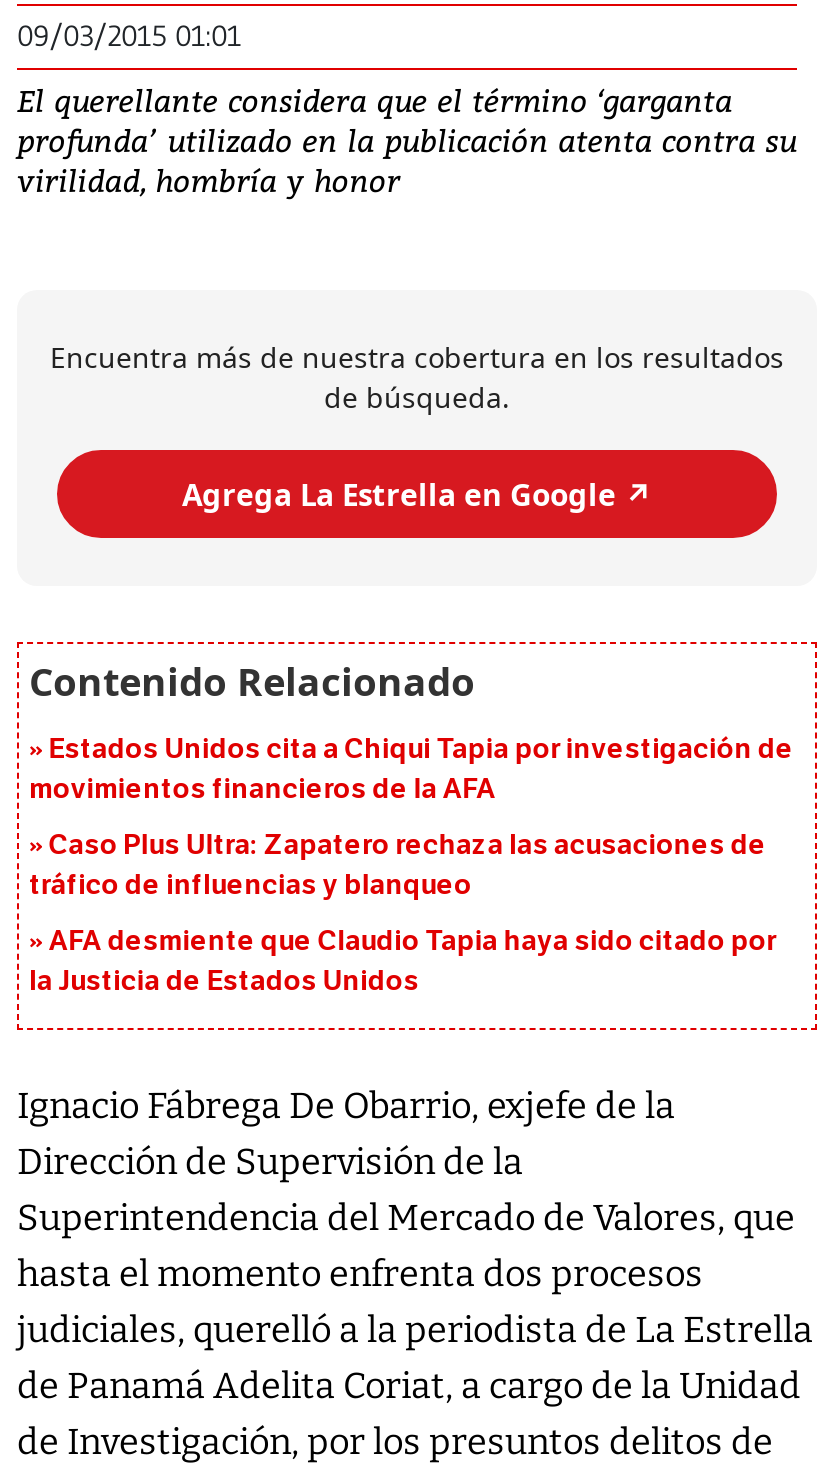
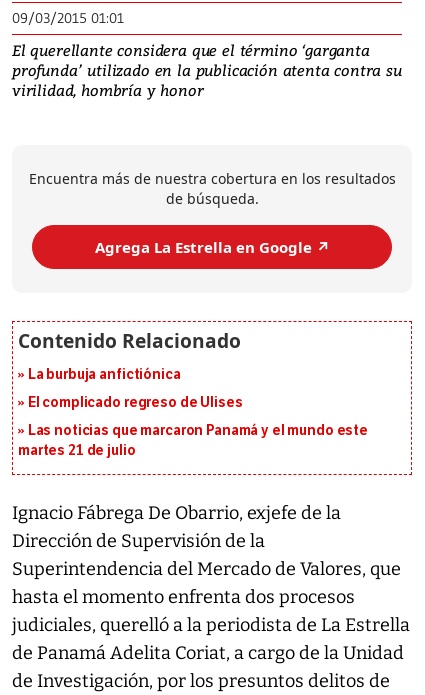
- Estados Unidos cita a Chiqui Tapia por investigación de
- movimientos financieros de la AFA
+ La burbuja anfictiónica

- Caso Plus Ultra: Zapatero rechaza las acusaciones de
- tráfico de influencias y blanqueo
+ El complicado regreso de Ulises

- AFA desmiente que Claudio Tapia haya sido citado por
- la Justicia de Estados Unidos
+ Las noticias que marcaron Panamá y el mundo este
+ martes 21 de julio
